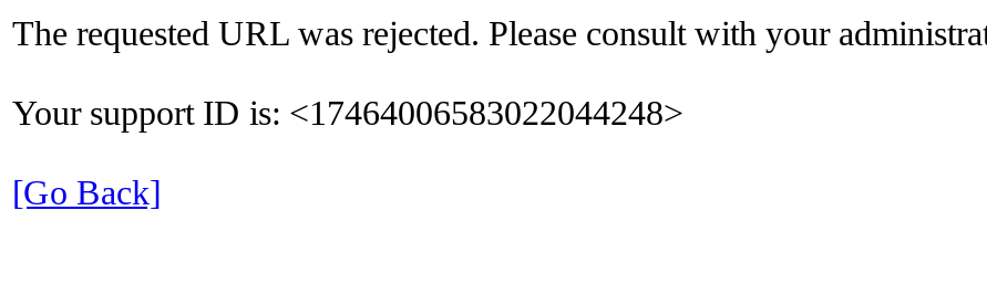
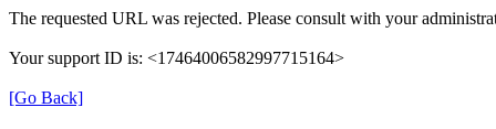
- Your support ID is: <17464006583022044248>
+ Your support ID is: <17464006582997715164>
